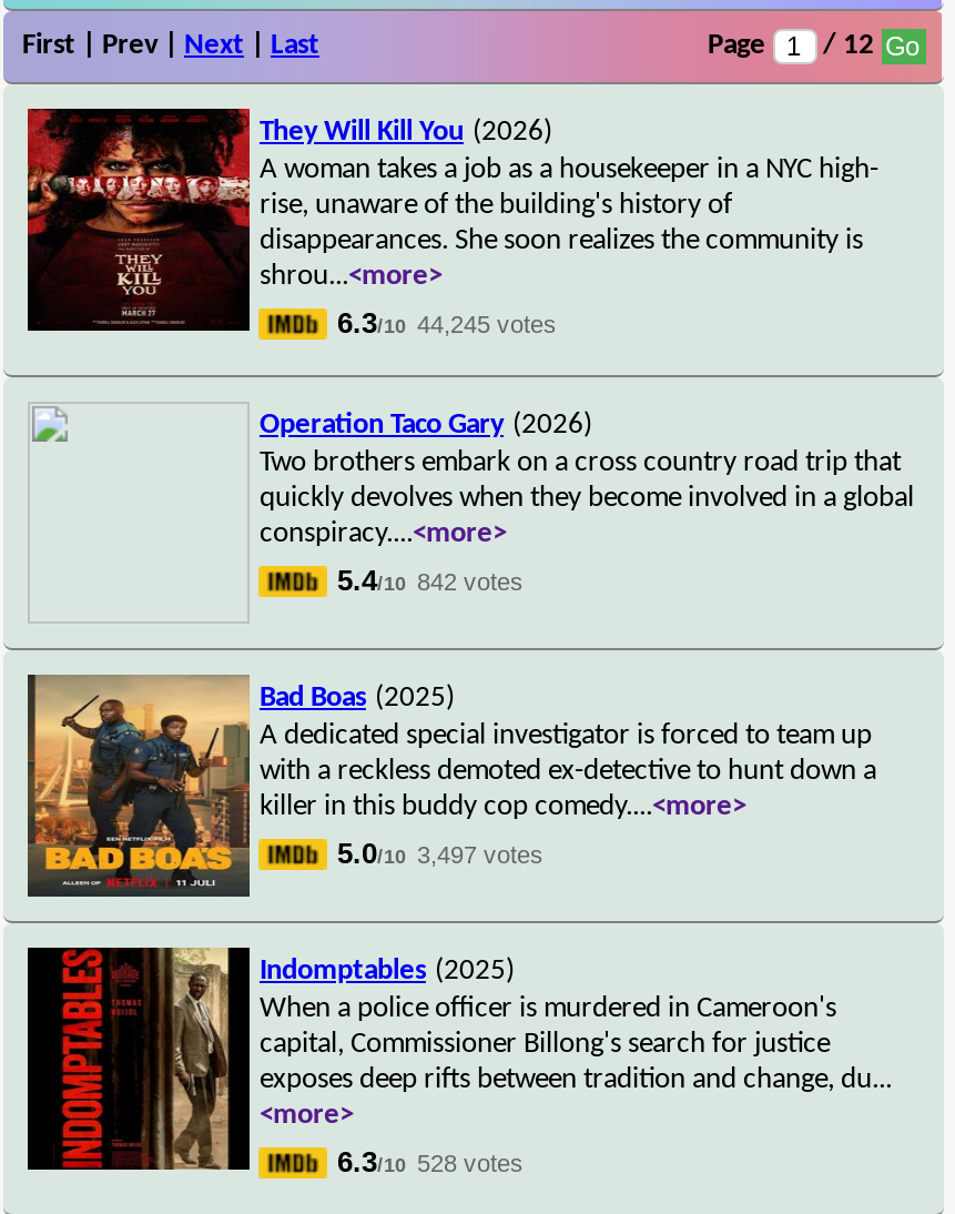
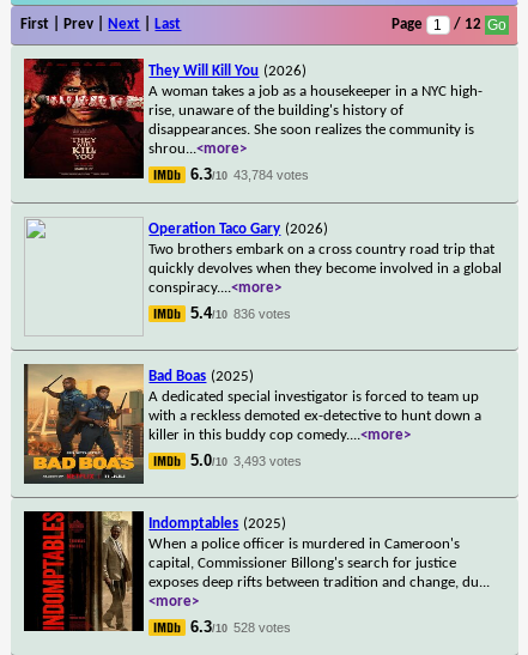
- 6.3/10 44,245 votes
+ 6.3/10 43,784 votes

- 5.4/10 842 votes
+ 5.4/10 836 votes

- 5.0/10 3,497 votes
+ 5.0/10 3,493 votes
